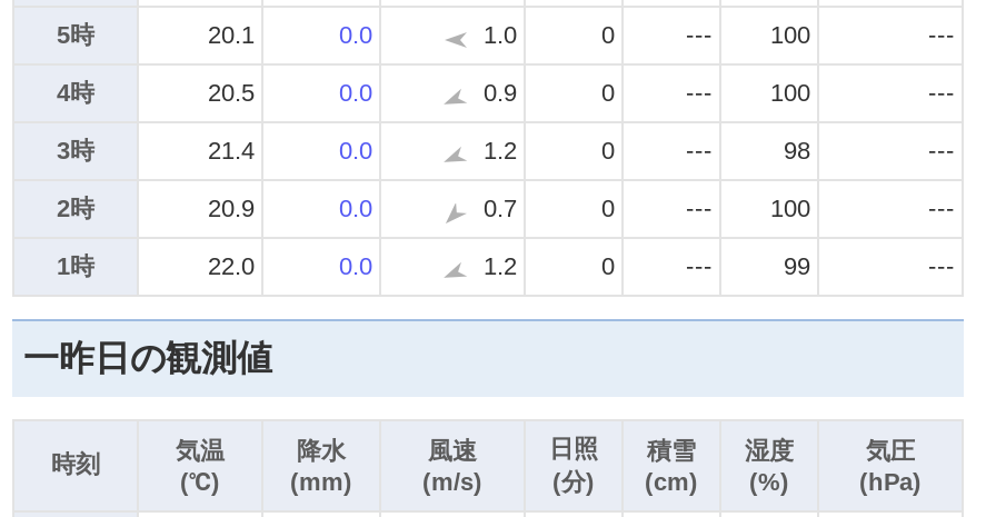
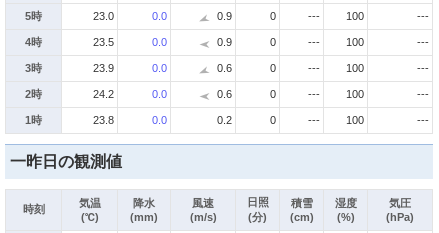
- 20.1
+ 23.0

- 1.0
+ 0.9

- 20.5
+ 23.5

- 21.4
+ 23.9

- 1.2
+ 0.6

- 98
+ 100

- 20.9
+ 24.2

- 0.7
+ 0.6

- 22.0
+ 23.8

- 1.2
+ 0.2

- 99
+ 100
